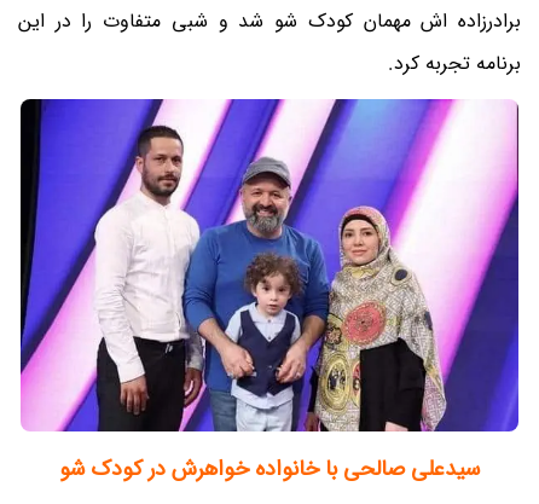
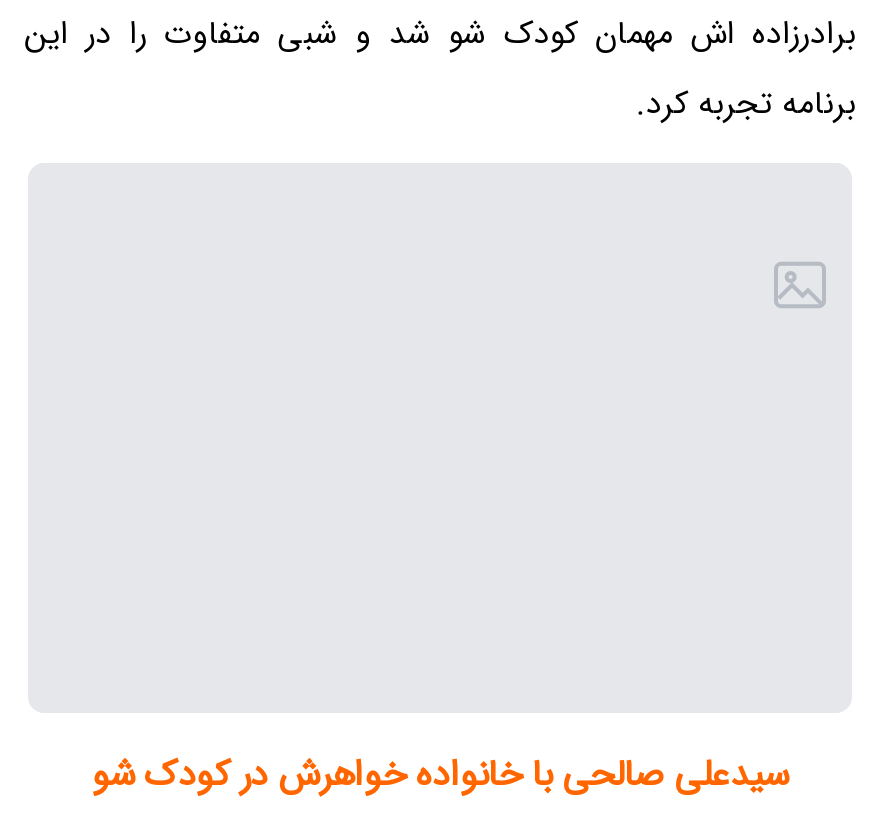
- [image]
